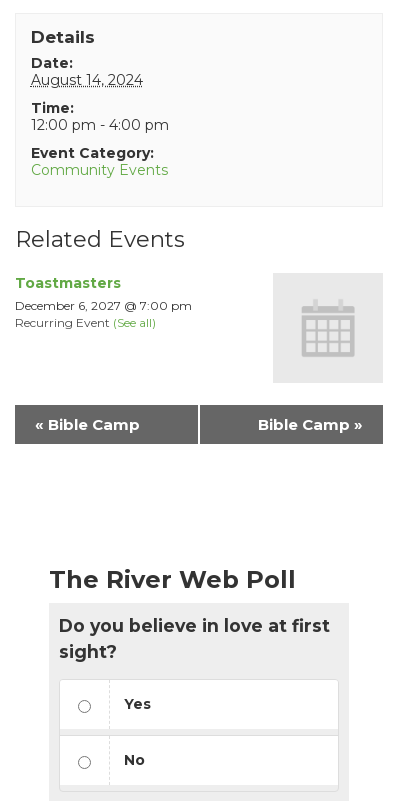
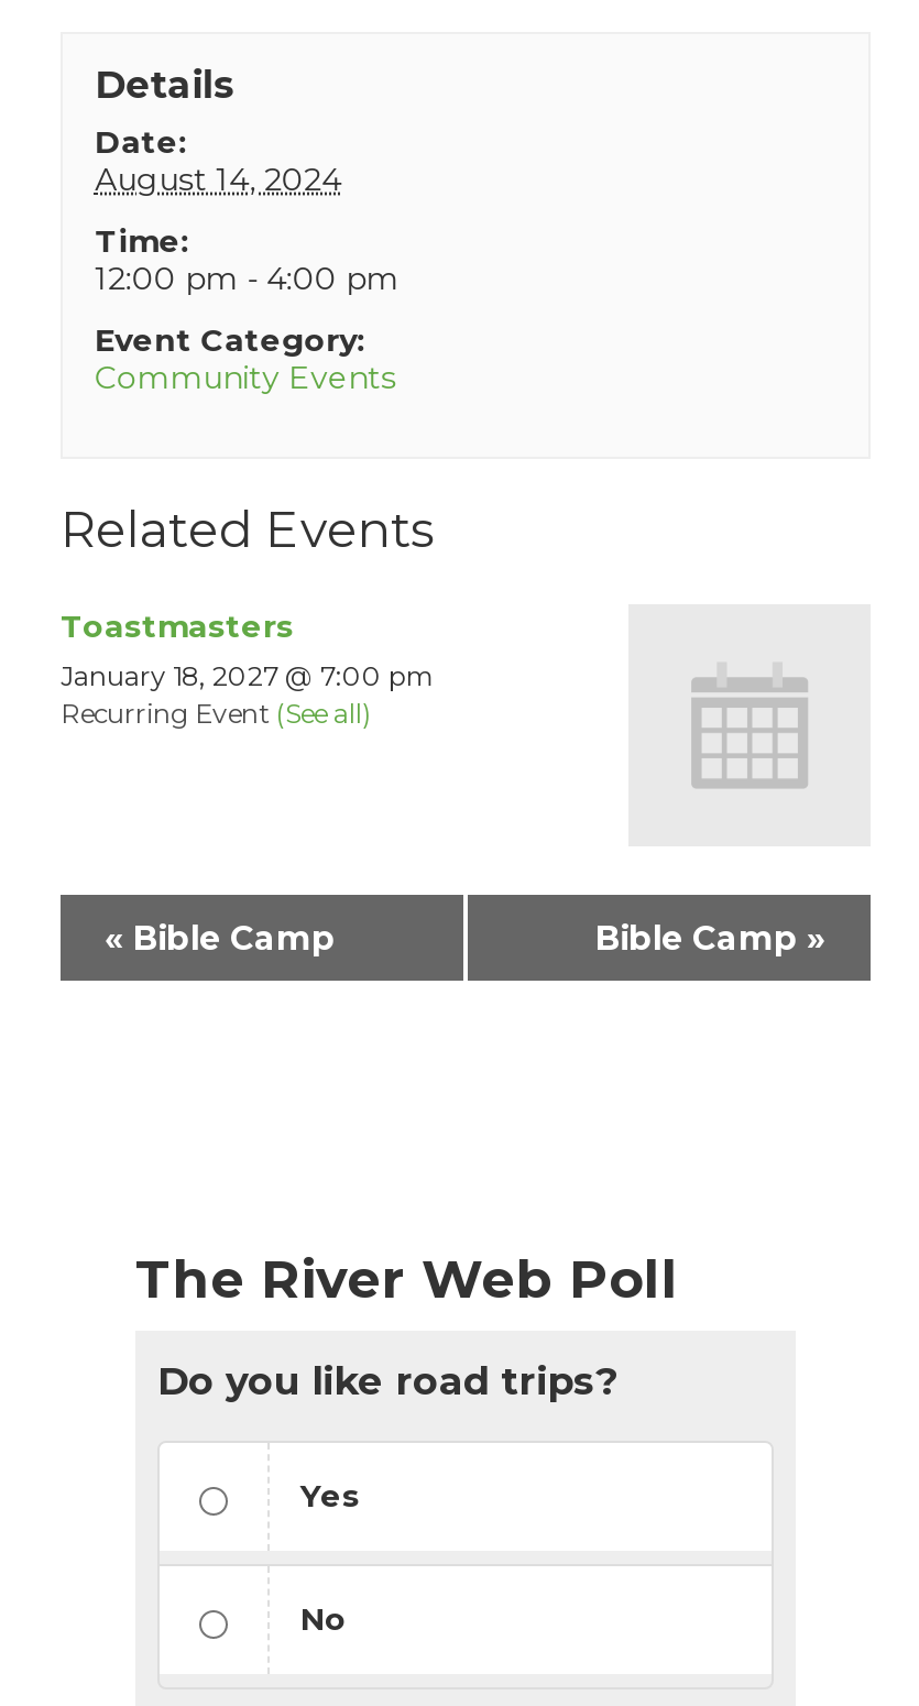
- December 6, 2027 @ 7:00 pm
+ January 18, 2027 @ 7:00 pm

- Do you believe in love at first
- sight?
+ Do you like road trips?
